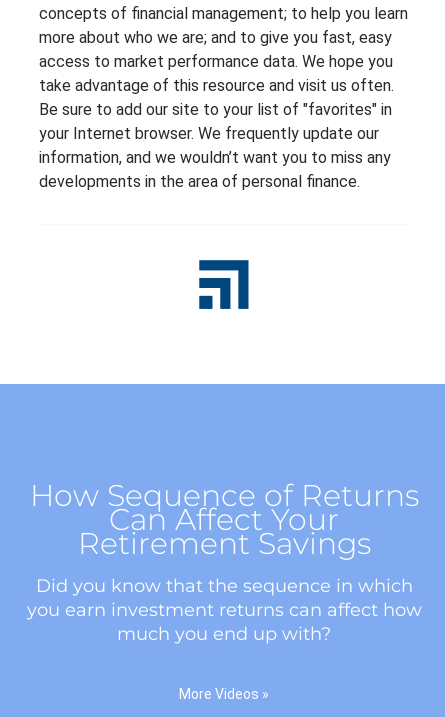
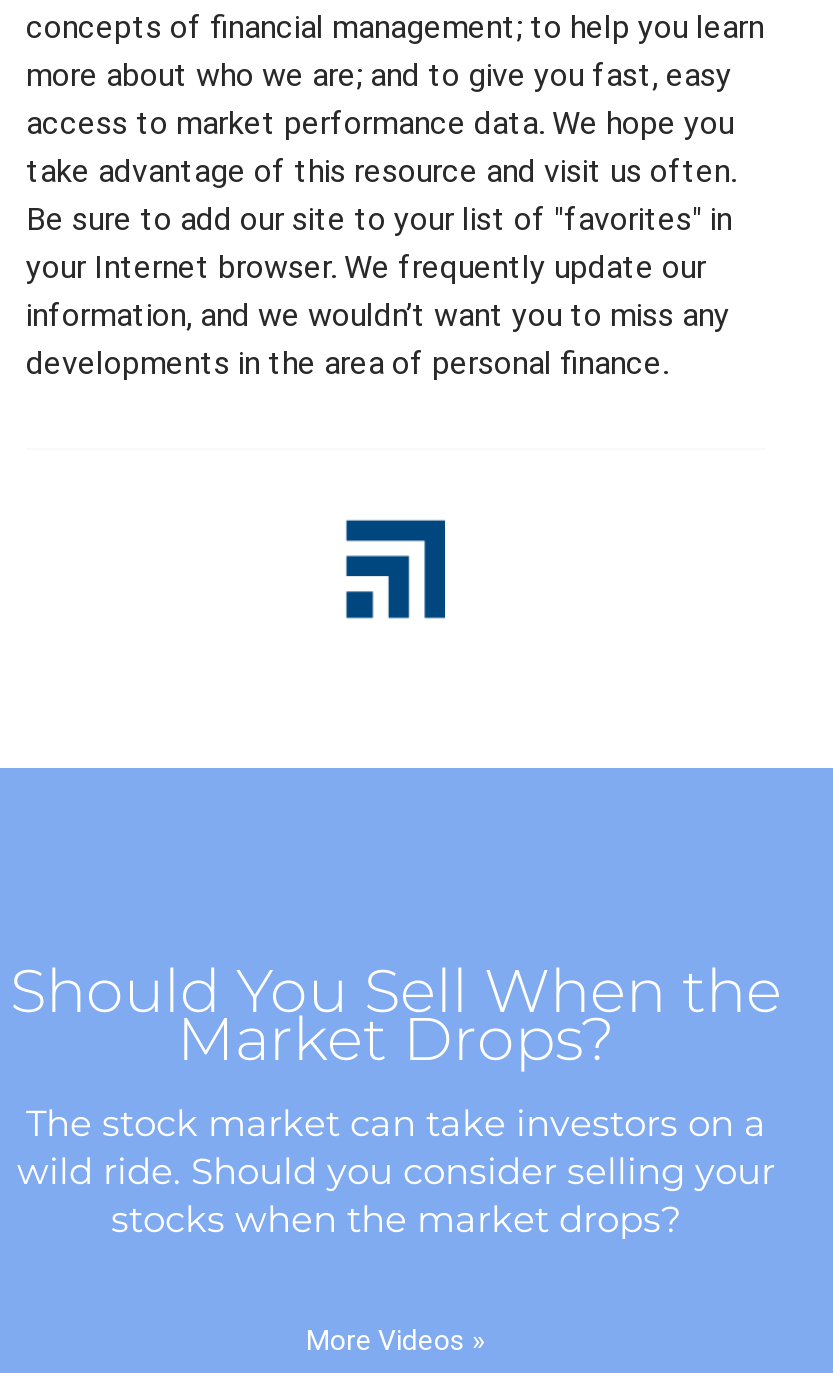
- How Sequence of Returns
- Can Affect Your
- Retirement Savings
- Did you know that the sequence in which
- you earn investment returns can affect how
- much you end up with?
+ Should You Sell When the
+ Market Drops?
+ The stock market can take investors on a
+ wild ride. Should you consider selling your
+ stocks when the market drops?
